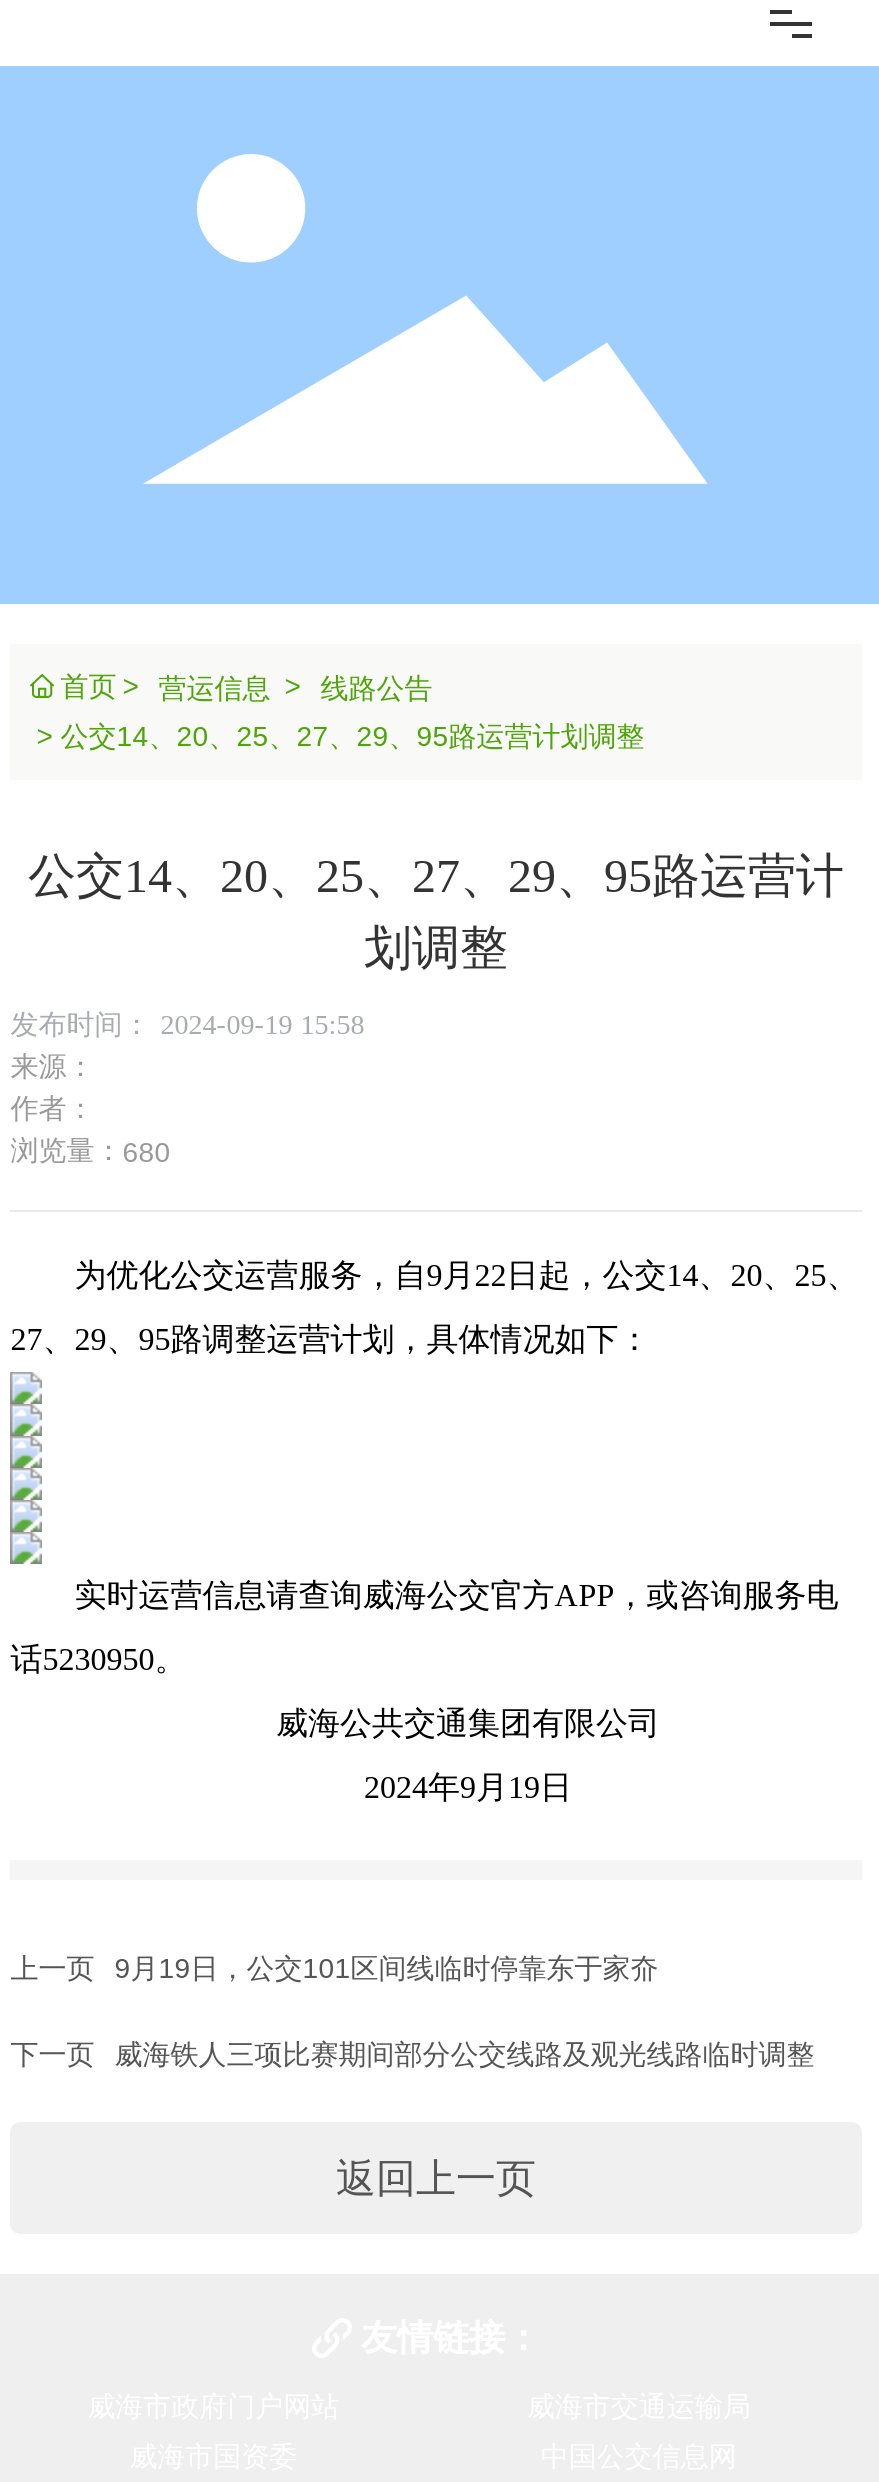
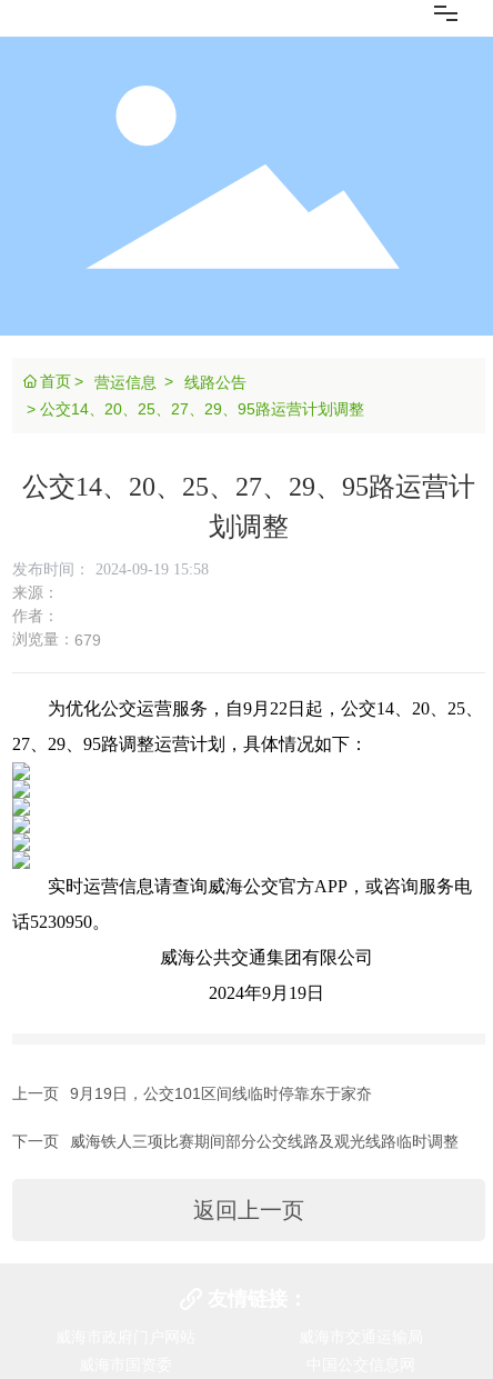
- 浏览量：680
+ 浏览量：679
